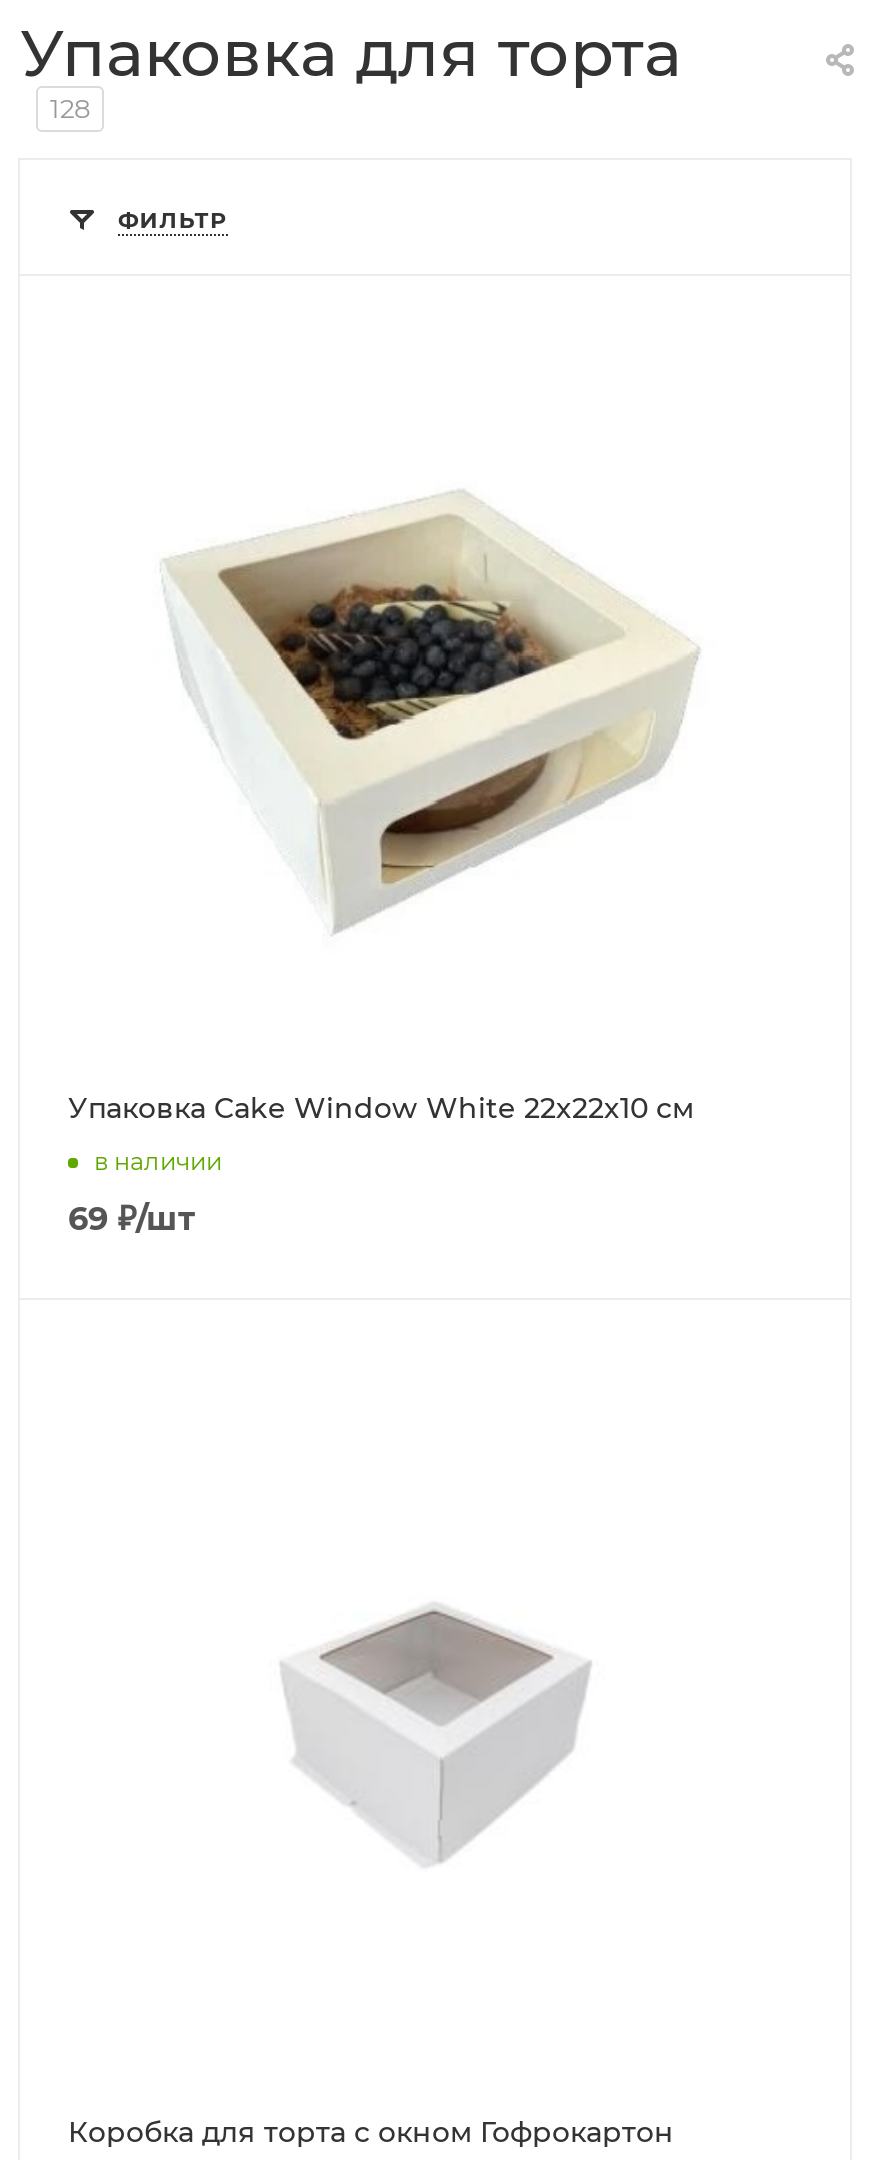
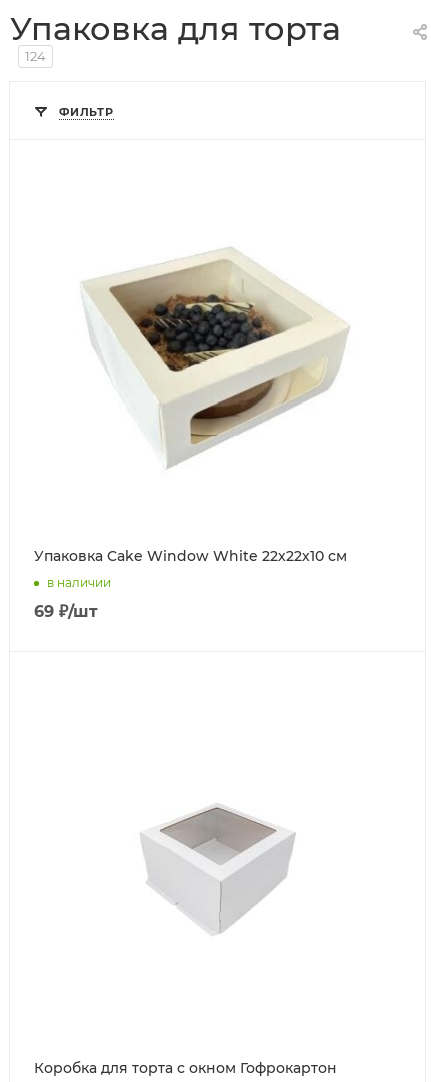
- 128
+ 124
